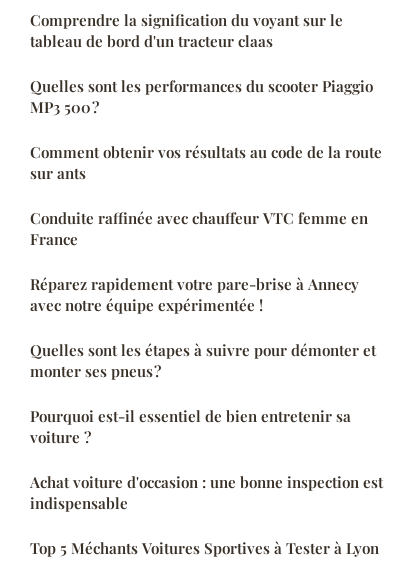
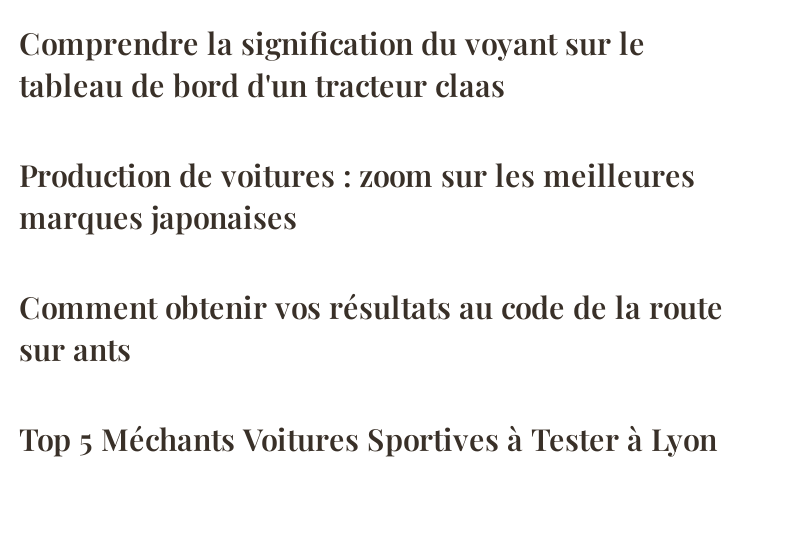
- Quelles sont les performances du scooter Piaggio
- MP3 500 ?
+ Production de voitures : zoom sur les meilleures
+ marques japonaises

- Conduite raffinée avec chauffeur VTC femme en
- France
- Réparez rapidement votre pare-brise à Annecy
- avec notre équipe expérimentée !
- Quelles sont les étapes à suivre pour démonter et
- monter ses pneus ?
- Pourquoi est-il essentiel de bien entretenir sa
- voiture ?
- Achat voiture d'occasion : une bonne inspection est
- indispensable
